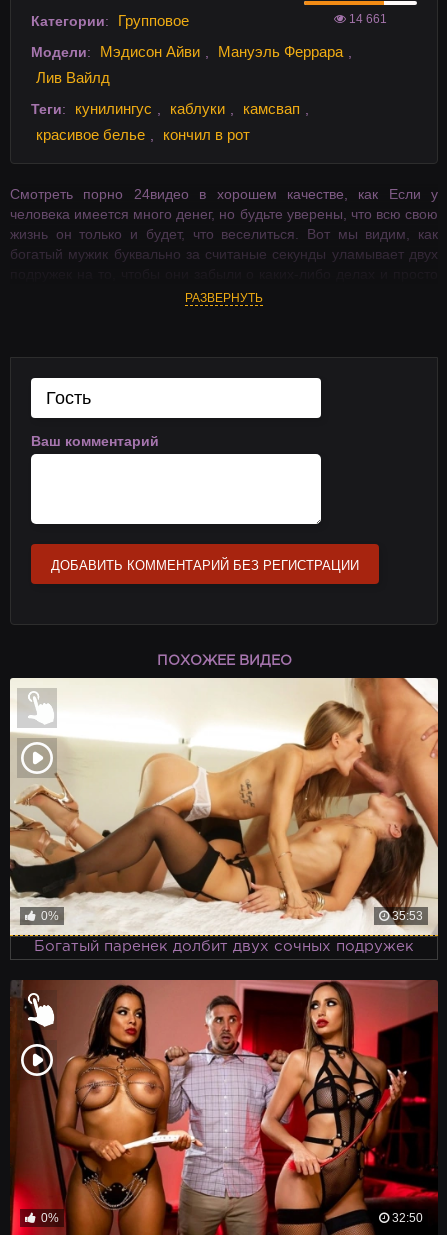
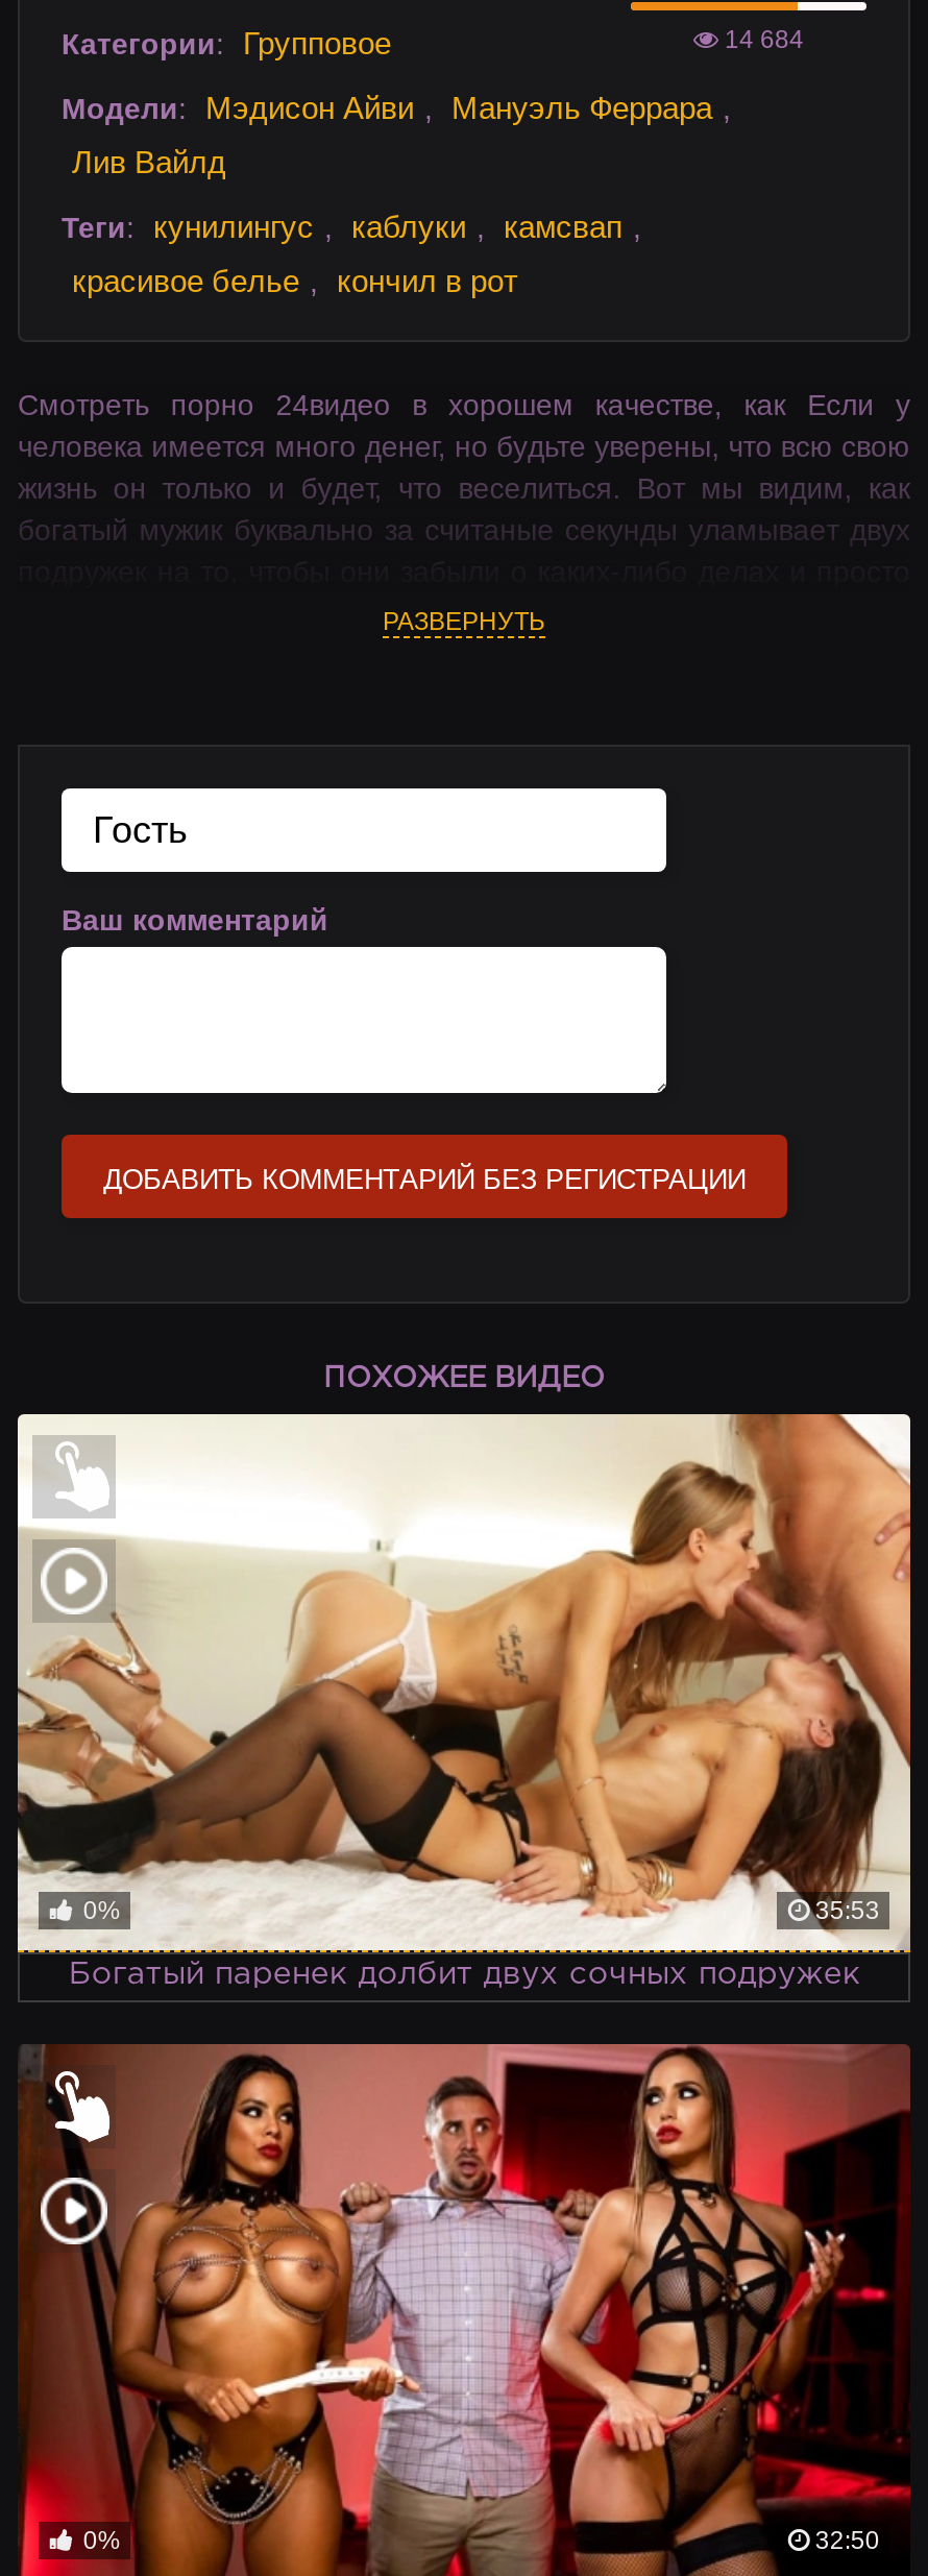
- 14 661
+ 14 684
